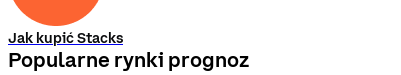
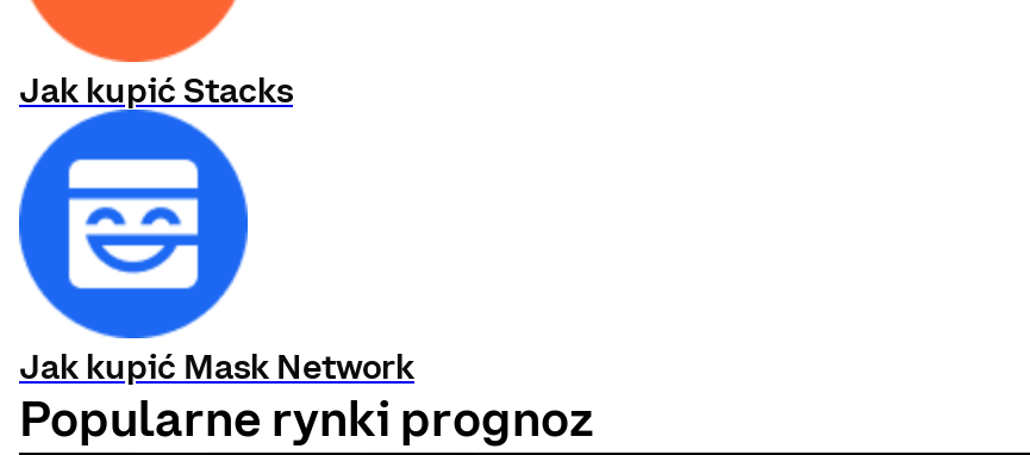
+ [image]
+ Jak kupić Mask Network
